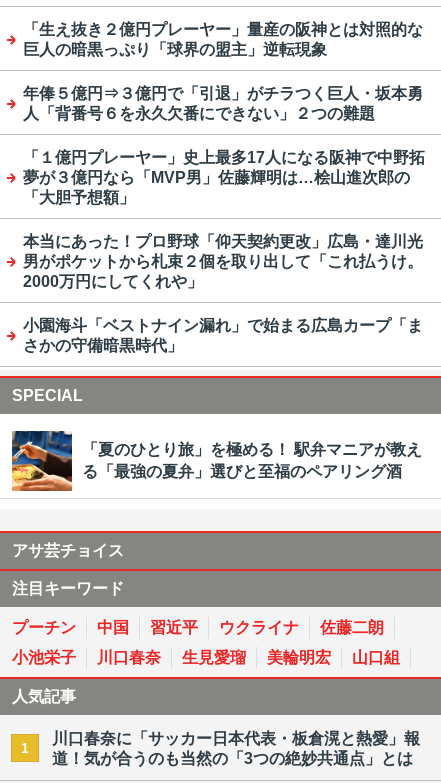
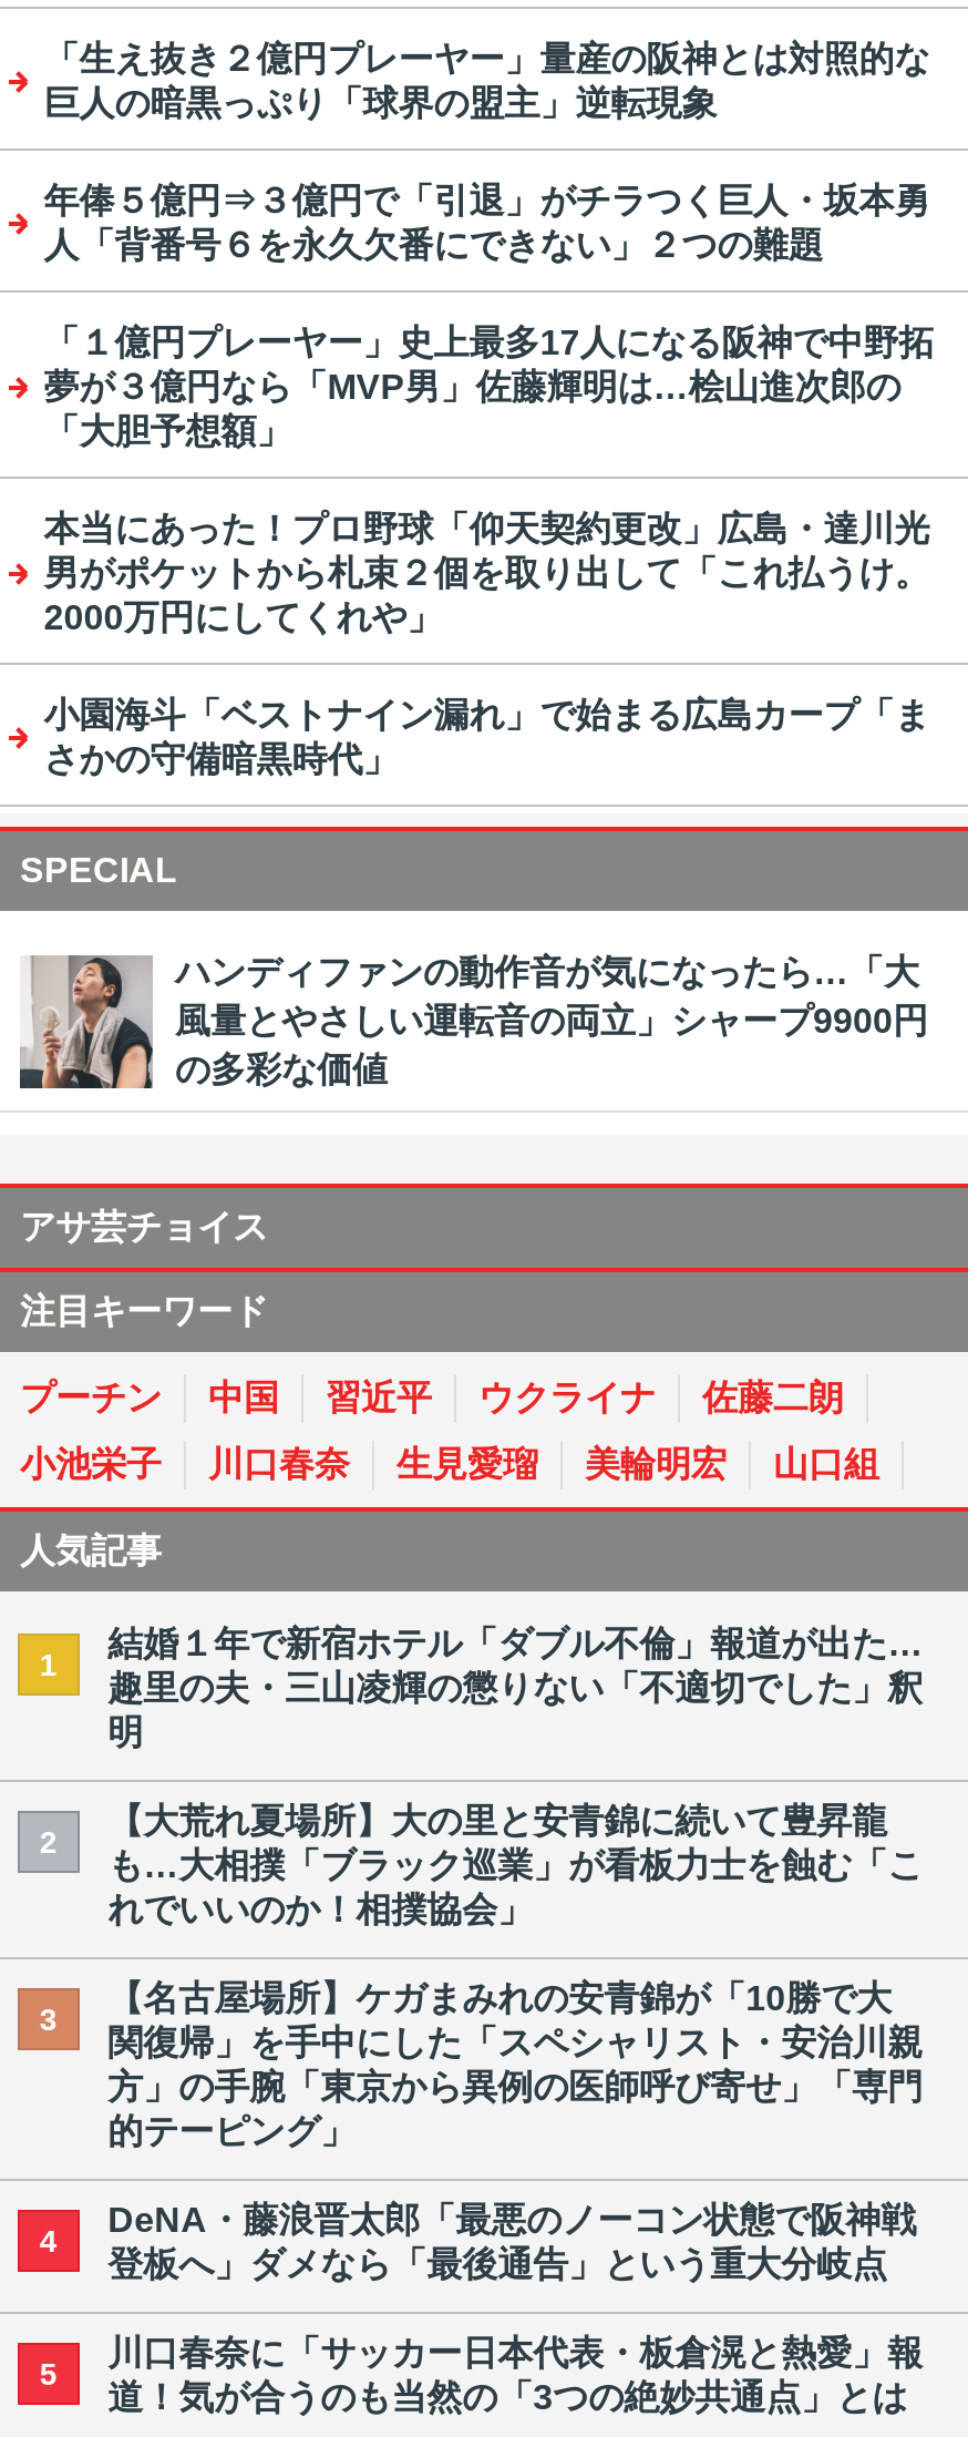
- [image]
- 「夏のひとり旅」を極める！ 駅弁マニアが教え
- る「最強の夏弁」選びと至福のペアリング酒
+ [image]
+ ハンディファンの動作音が気になったら…「大
+ 風量とやさしい運転音の両立」シャープ9900円
+ の多彩な価値

+ 結婚１年で新宿ホテル「ダブル不倫」報道が出た…
+ 趣里の夫・三山凌輝の懲りない「不適切でした」釈
+ 明
+ 2

+ 【大荒れ夏場所】大の里と安青錦に続いて豊昇龍
+ も…大相撲「ブラック巡業」が看板力士を蝕む「こ
+ れでいいのか！相撲協会」
+ 3

+ 【名古屋場所】ケガまみれの安青錦が「10勝で大
+ 関復帰」を手中にした「スペシャリスト・安治川親
+ 方」の手腕「東京から異例の医師呼び寄せ」「専門
+ 的テーピング」
+ 4

+ DeNA・藤浪晋太郎「最悪のノーコン状態で阪神戦
+ 登板へ」ダメなら「最後通告」という重大分岐点
+ 5
